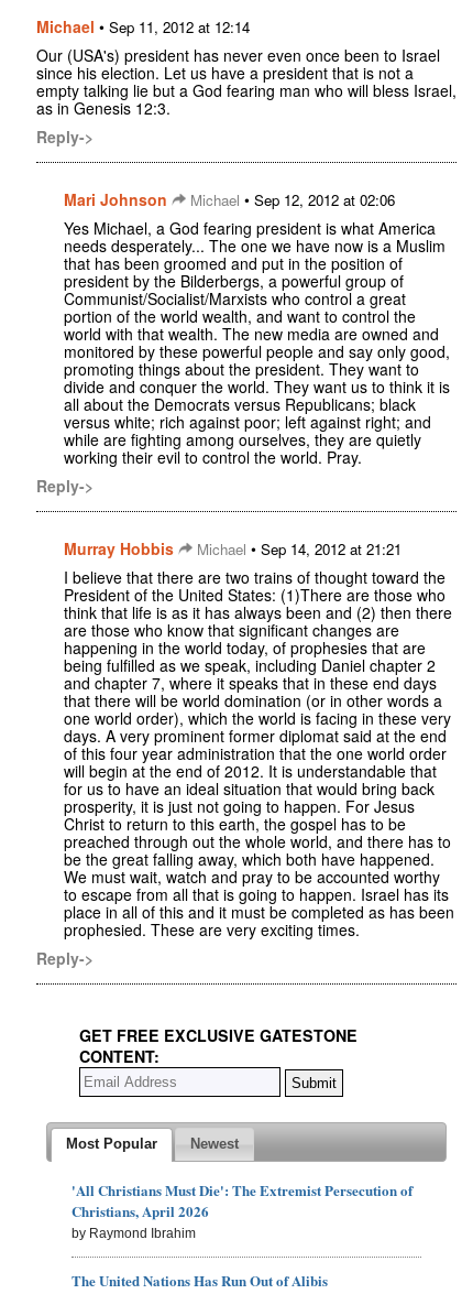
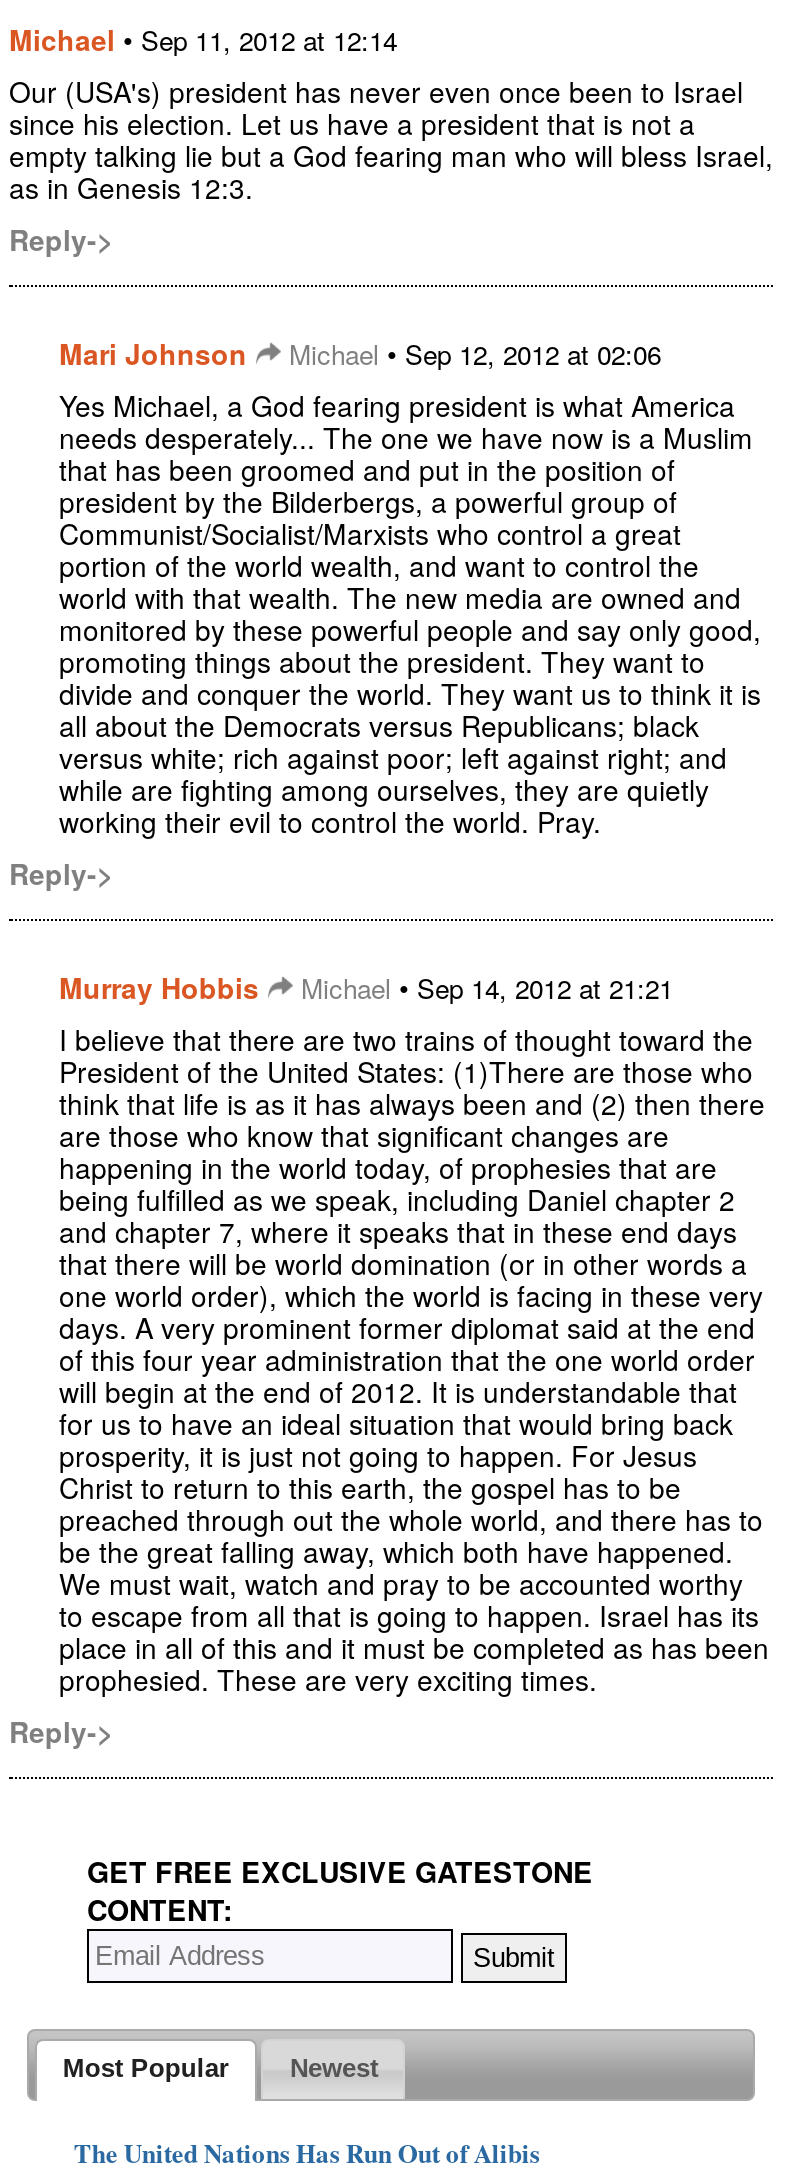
- 'All Christians Must Die': The Extremist Persecution of
- Christians, April 2026
- by Raymond Ibrahim
